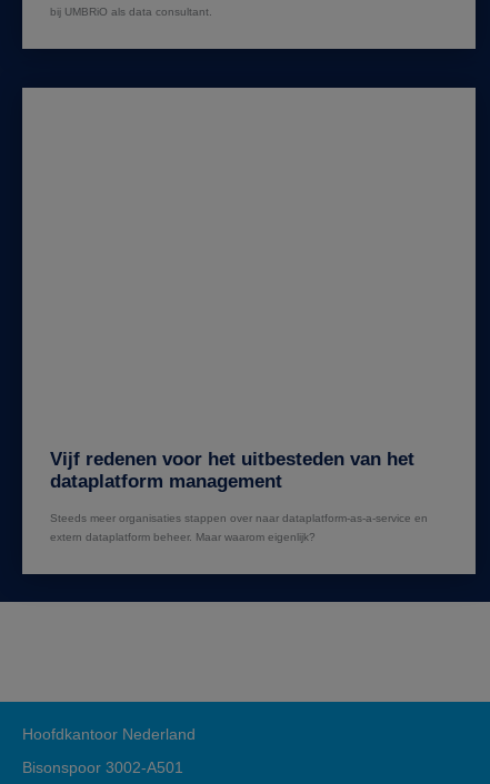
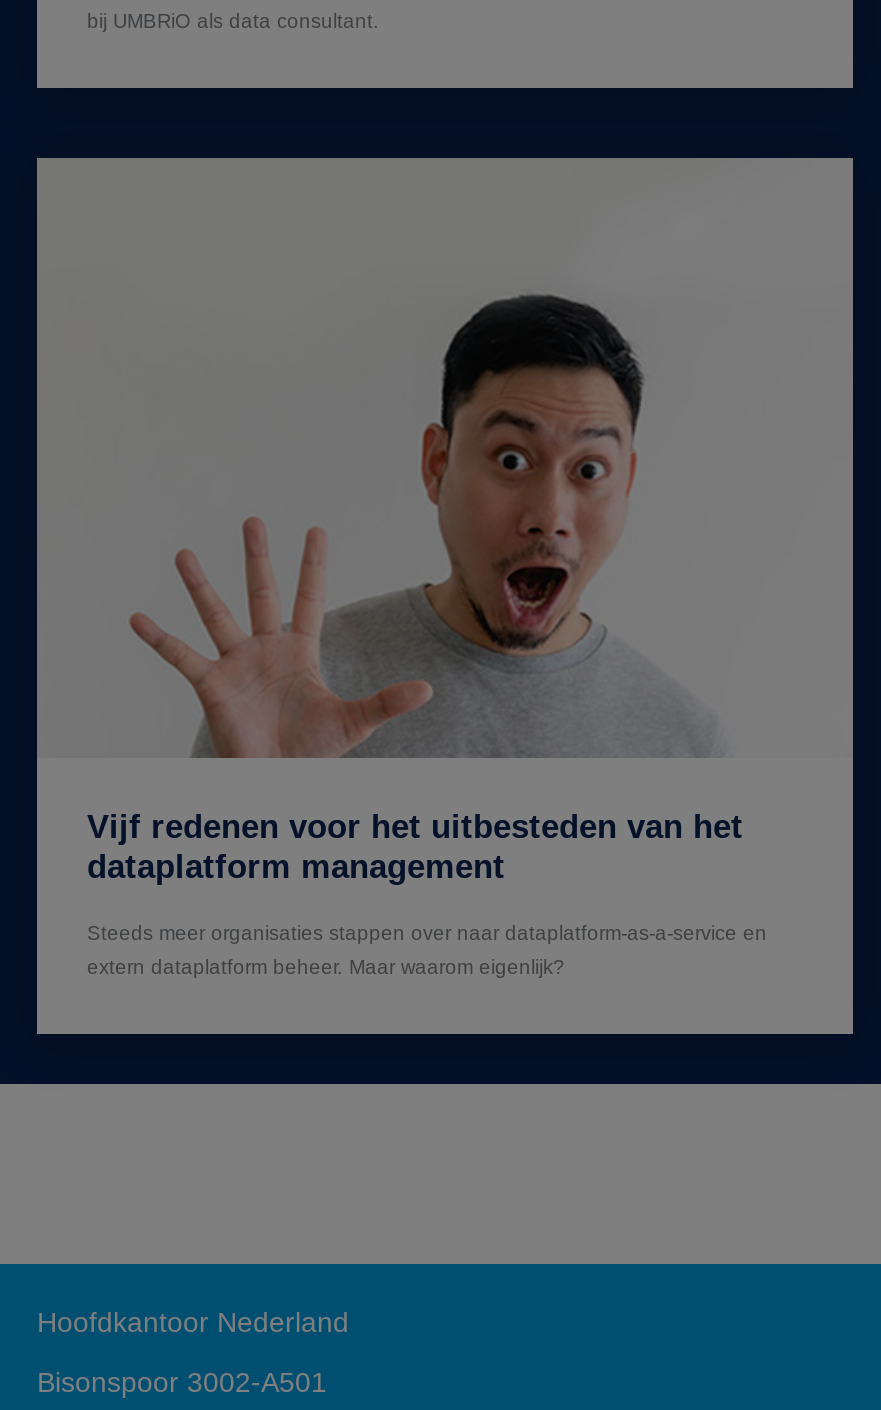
+ [image]
